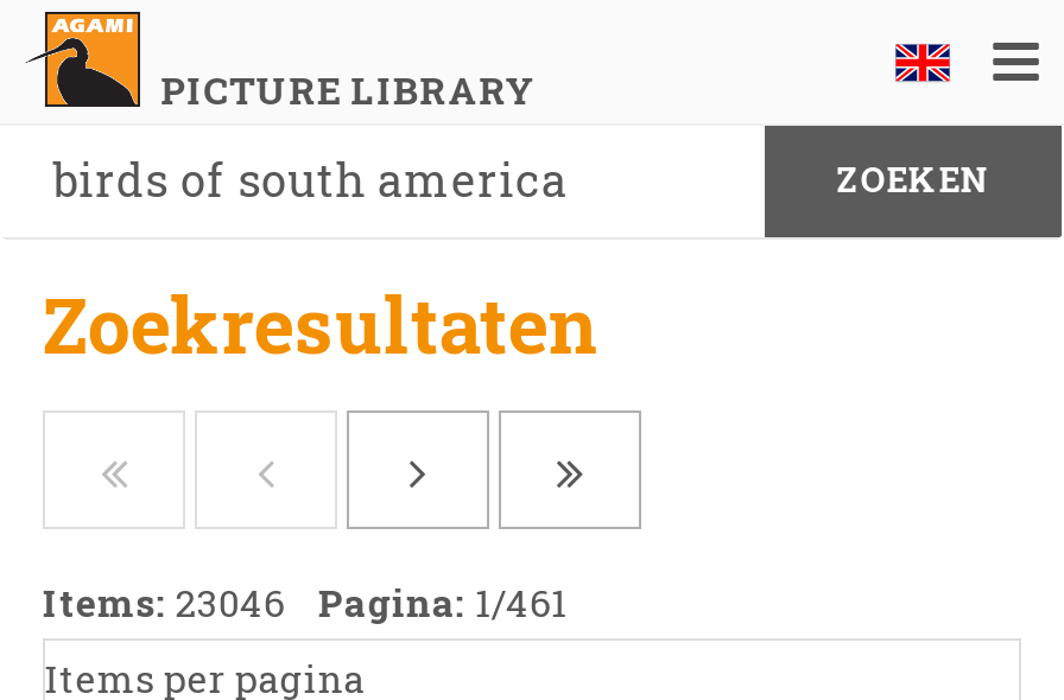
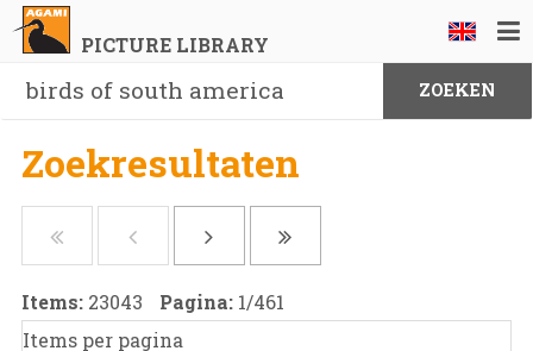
- Items: 23046 Pagina: 1/461
+ Items: 23043 Pagina: 1/461
